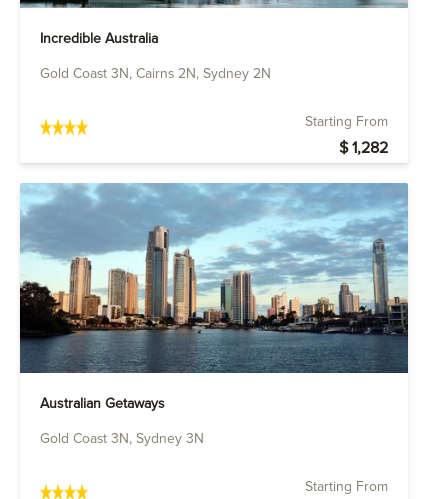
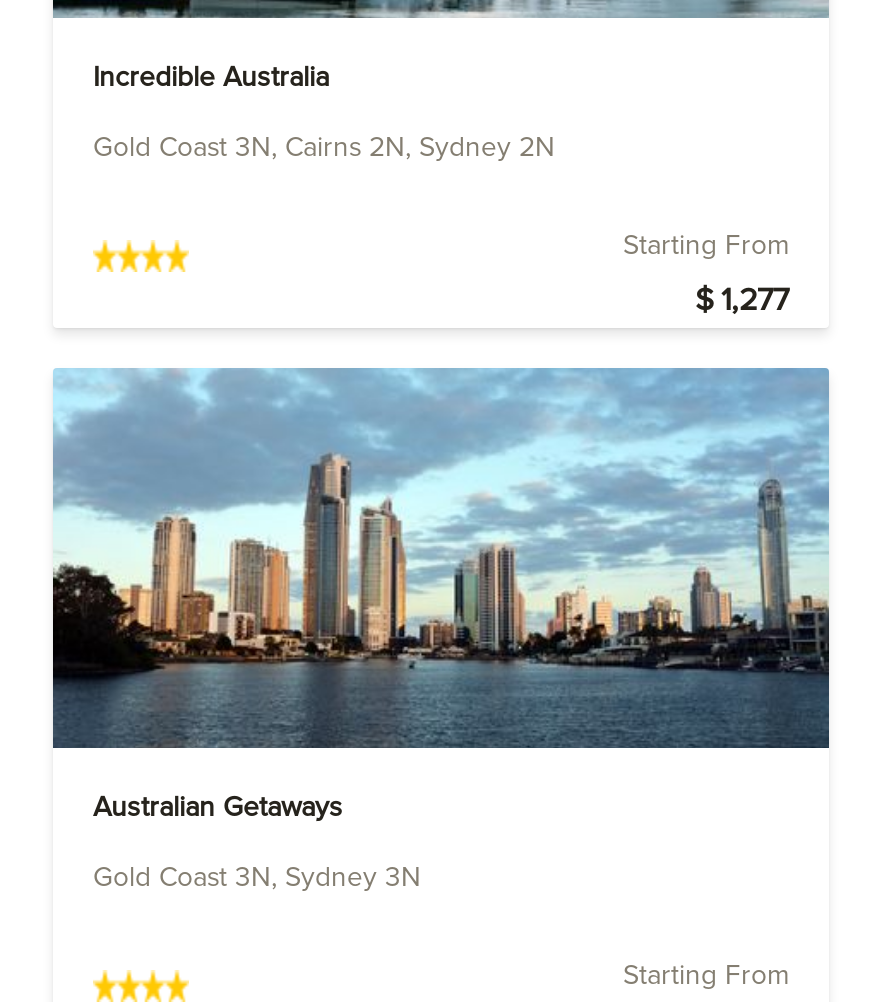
- $ 1,282
+ $ 1,277
